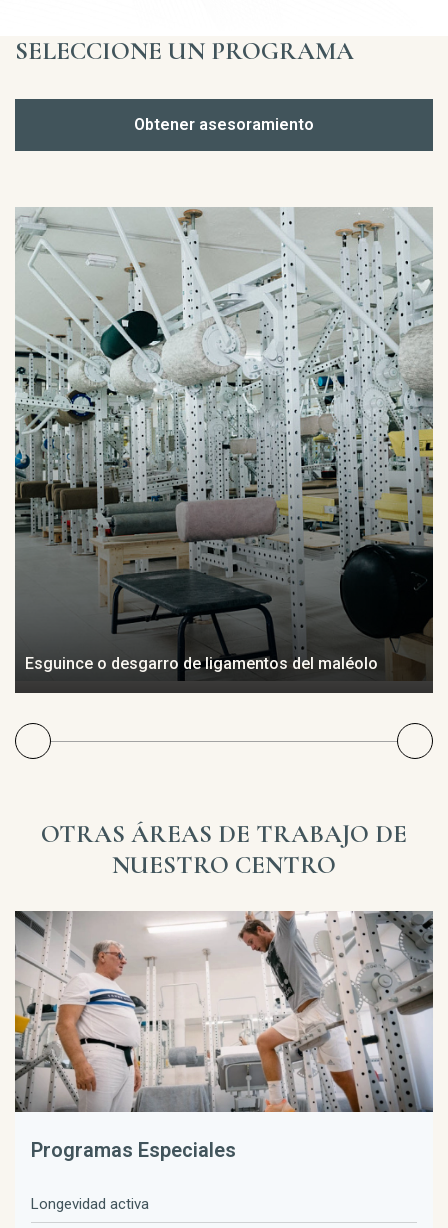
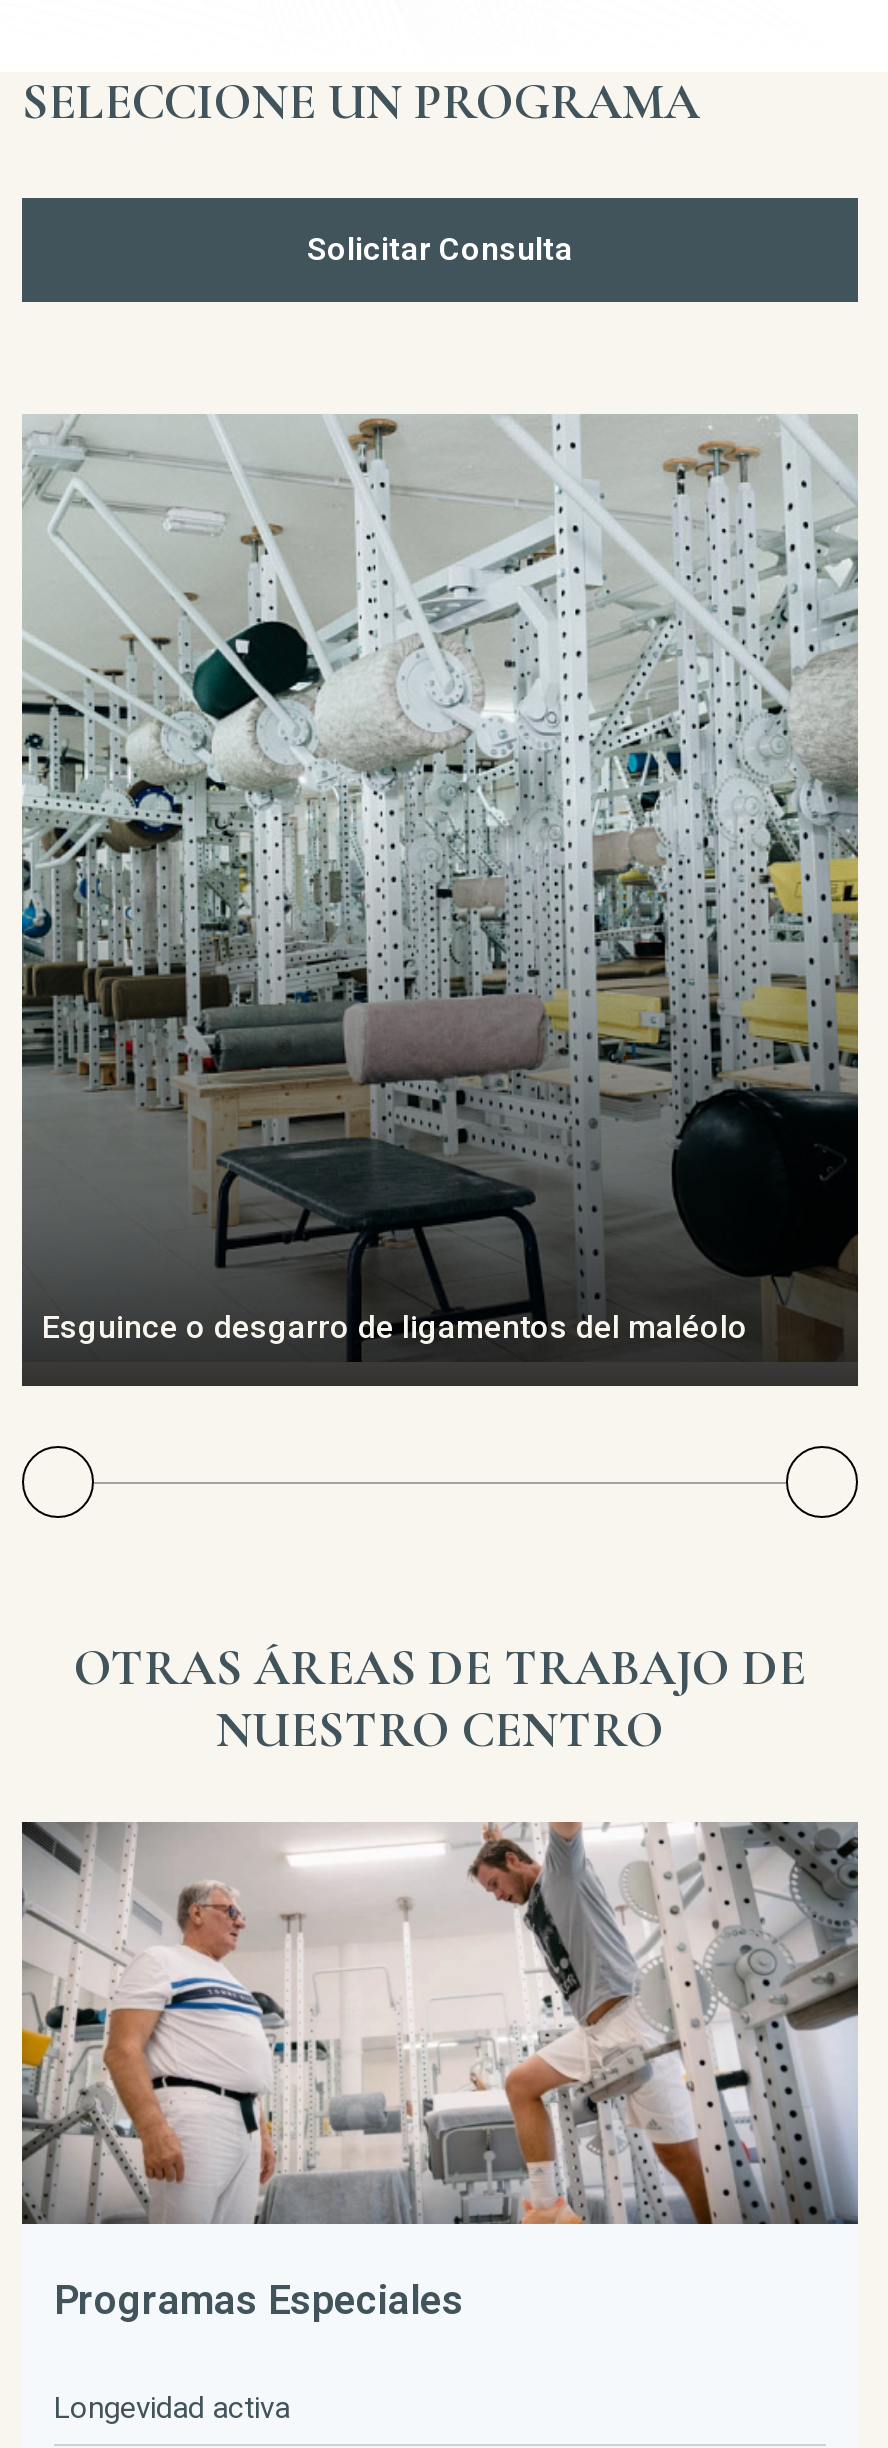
- Obtener asesoramiento
+ Solicitar Consulta
